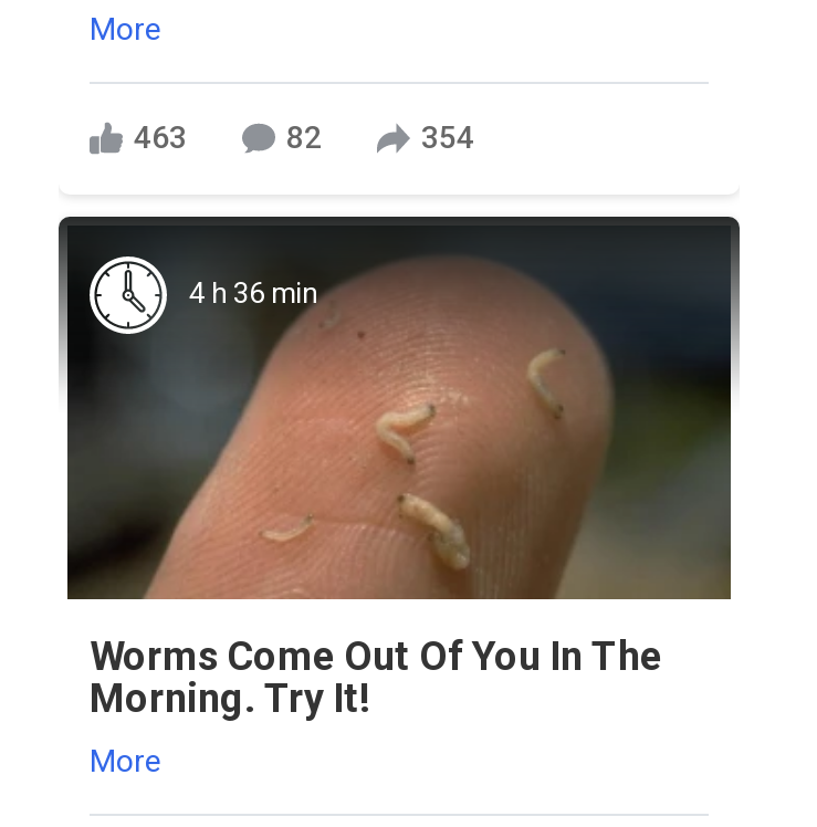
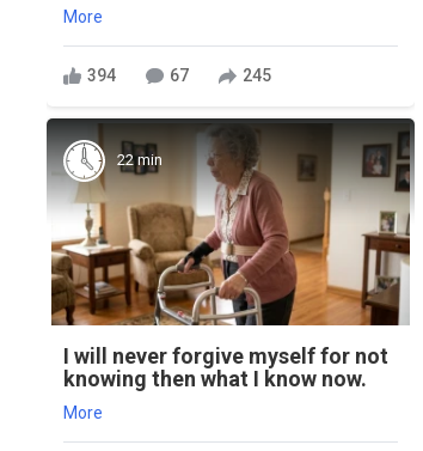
- 463
- 82
- 354
+ 394
+ 67
+ 245

- [image]
- 4 h 36 min
+ [image]
+ 22 min

- Worms Come Out Of You In The
- Morning. Try It!
+ I will never forgive myself for not
+ knowing then what I know now.
